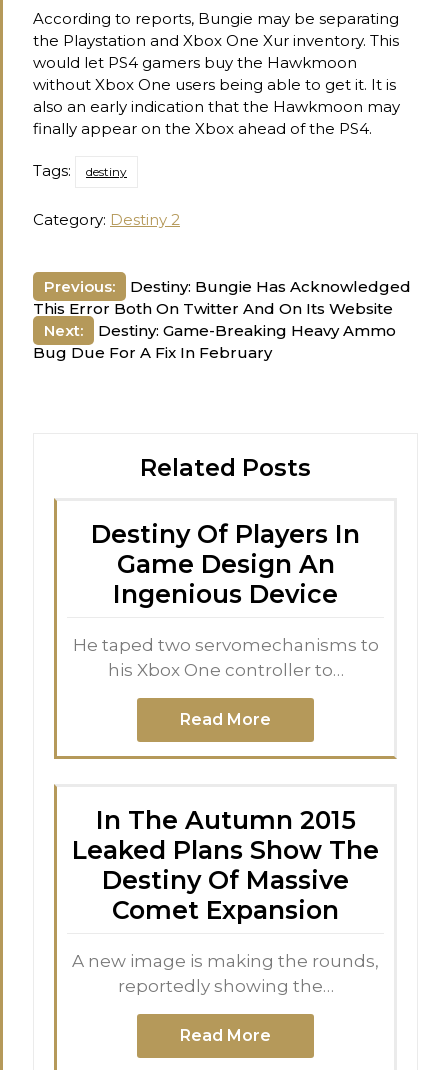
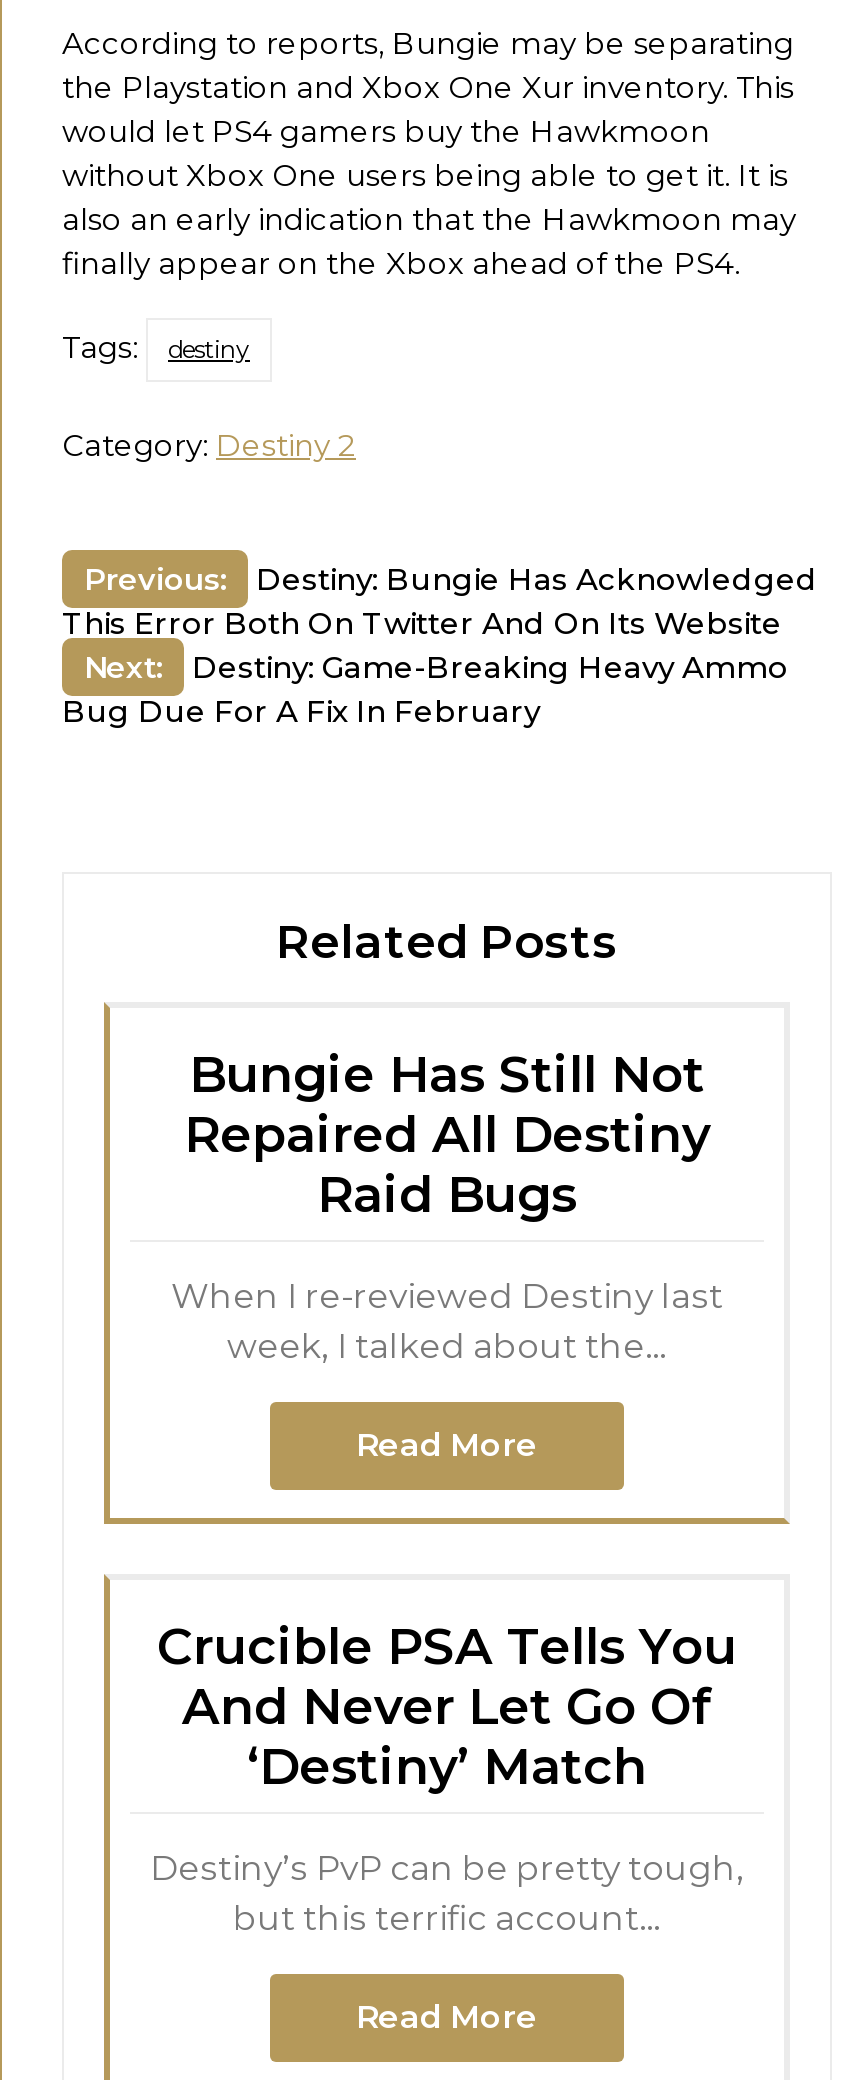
- Destiny Of Players In
- Game Design An
- Ingenious Device
+ Bungie Has Still Not
+ Repaired All Destiny
+ Raid Bugs

- He taped two servomechanisms to
- his Xbox One controller to…
+ When I re-reviewed Destiny last
+ week, I talked about the…

- In The Autumn 2015
- Leaked Plans Show The
- Destiny Of Massive
- Comet Expansion
+ Crucible PSA Tells You
+ And Never Let Go Of
+ ‘Destiny’ Match

- A new image is making the rounds,
- reportedly showing the…
+ Destiny’s PvP can be pretty tough,
+ but this terrific account…
